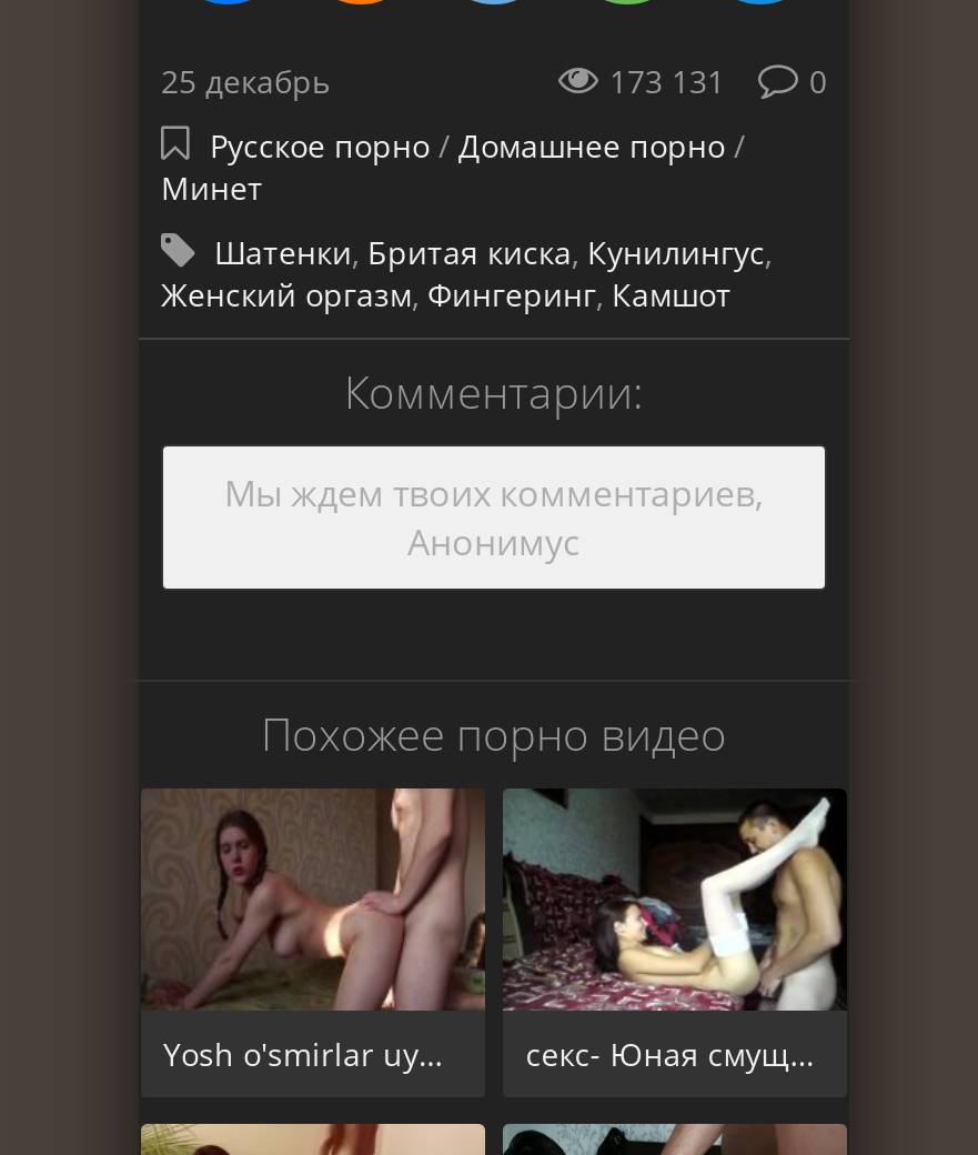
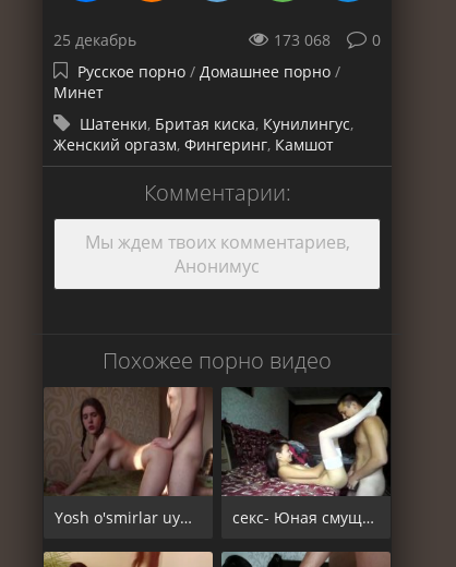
- 173 131
+ 173 068
